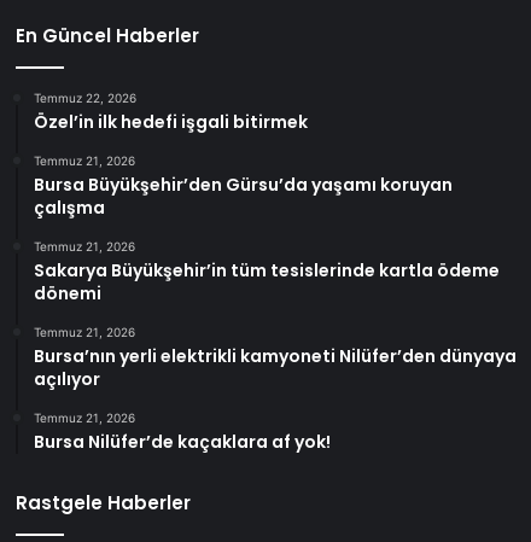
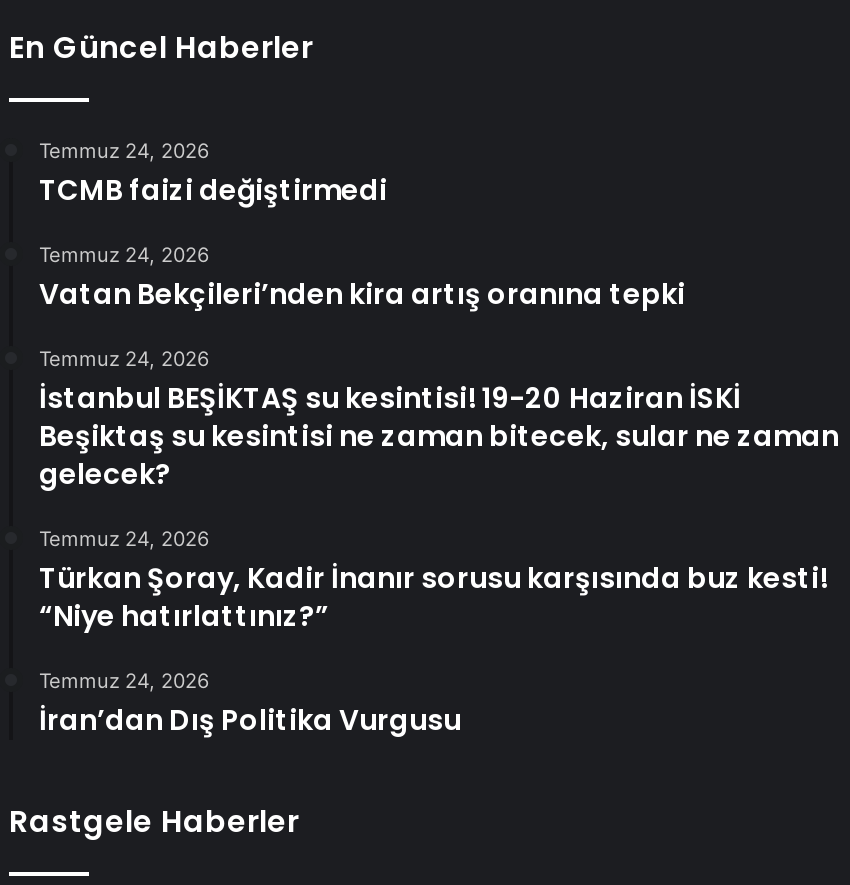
- Temmuz 22, 2026
- Özel’in ilk hedefi işgali bitirmek
+ Temmuz 24, 2026
+ TCMB faizi değiştirmedi

- Temmuz 21, 2026
- Bursa Büyükşehir’den Gürsu’da yaşamı koruyan
- çalışma
+ Temmuz 24, 2026
+ Vatan Bekçileri’nden kira artış oranına tepki

- Temmuz 21, 2026
- Sakarya Büyükşehir’in tüm tesislerinde kartla ödeme
- dönemi
+ Temmuz 24, 2026
+ İstanbul BEŞİKTAŞ su kesintisi! 19-20 Haziran İSKİ
+ Beşiktaş su kesintisi ne zaman bitecek, sular ne zaman
+ gelecek?

- Temmuz 21, 2026
- Bursa’nın yerli elektrikli kamyoneti Nilüfer’den dünyaya
- açılıyor
+ Temmuz 24, 2026
+ Türkan Şoray, Kadir İnanır sorusu karşısında buz kesti!
+ “Niye hatırlattınız?”

- Temmuz 21, 2026
- Bursa Nilüfer’de kaçaklara af yok!
+ Temmuz 24, 2026
+ İran’dan Dış Politika Vurgusu
